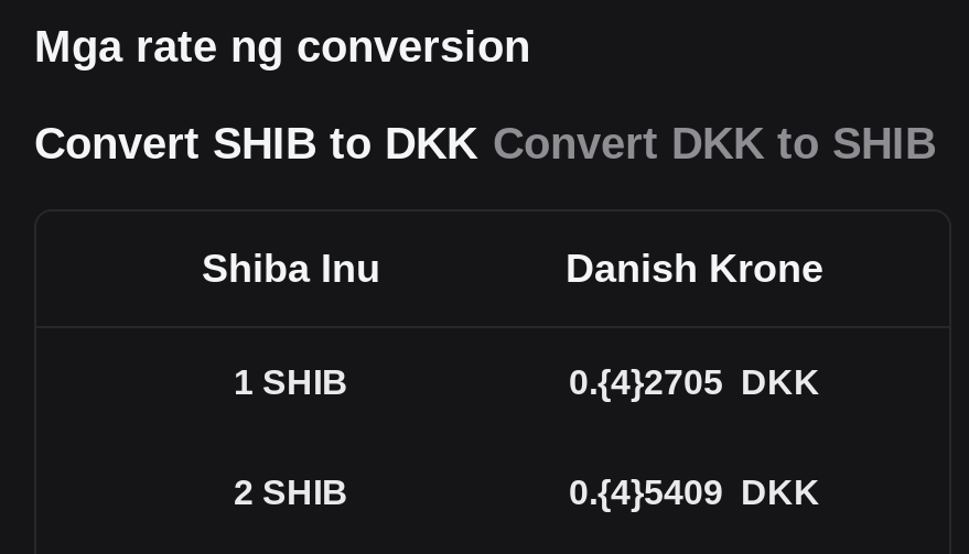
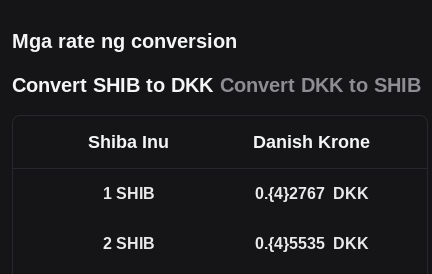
- 0.{4}2705 DKK
+ 0.{4}2767 DKK

- 0.{4}5409 DKK
+ 0.{4}5535 DKK
